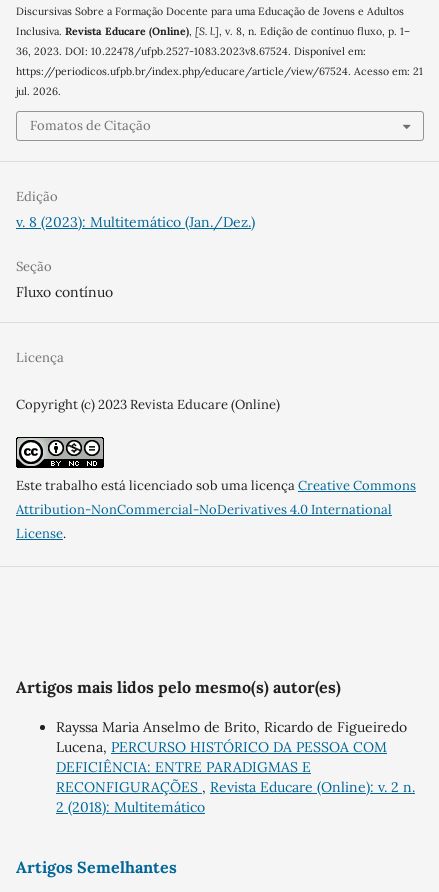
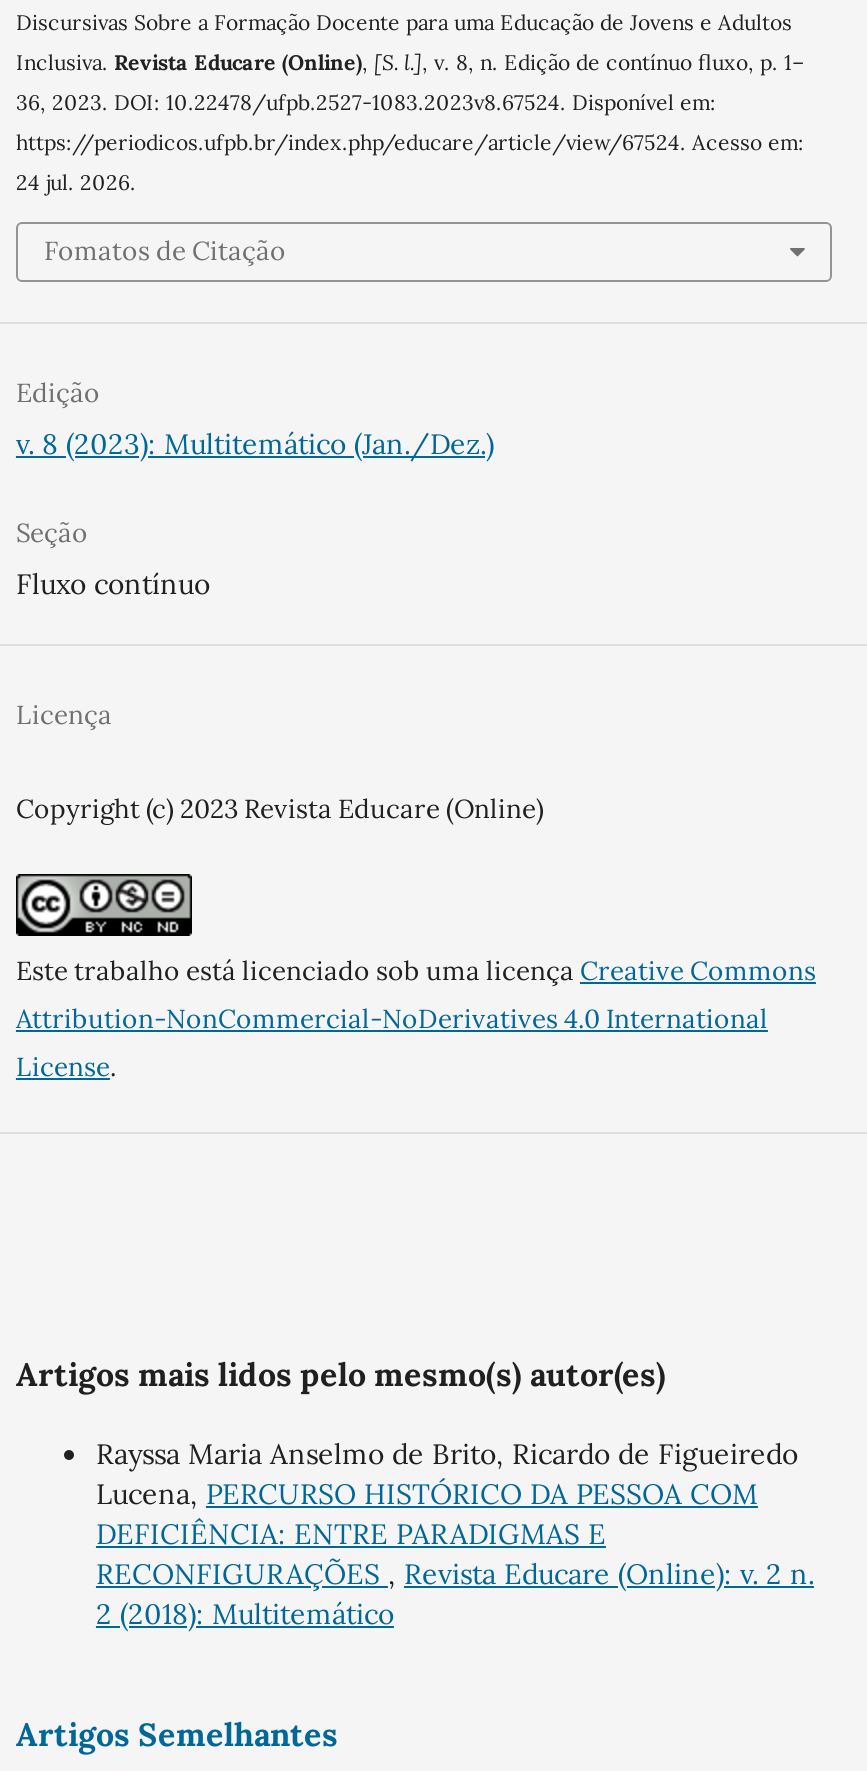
- https://periodicos.ufpb.br/index.php/educare/article/view/67524. Acesso em: 21
- jul. 2026.
+ https://periodicos.ufpb.br/index.php/educare/article/view/67524. Acesso em:
+ 24 jul. 2026.
